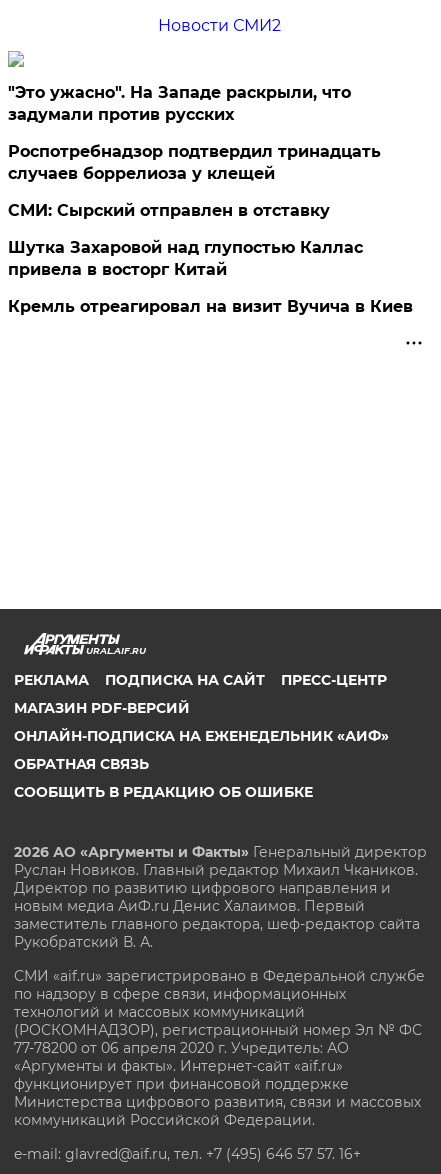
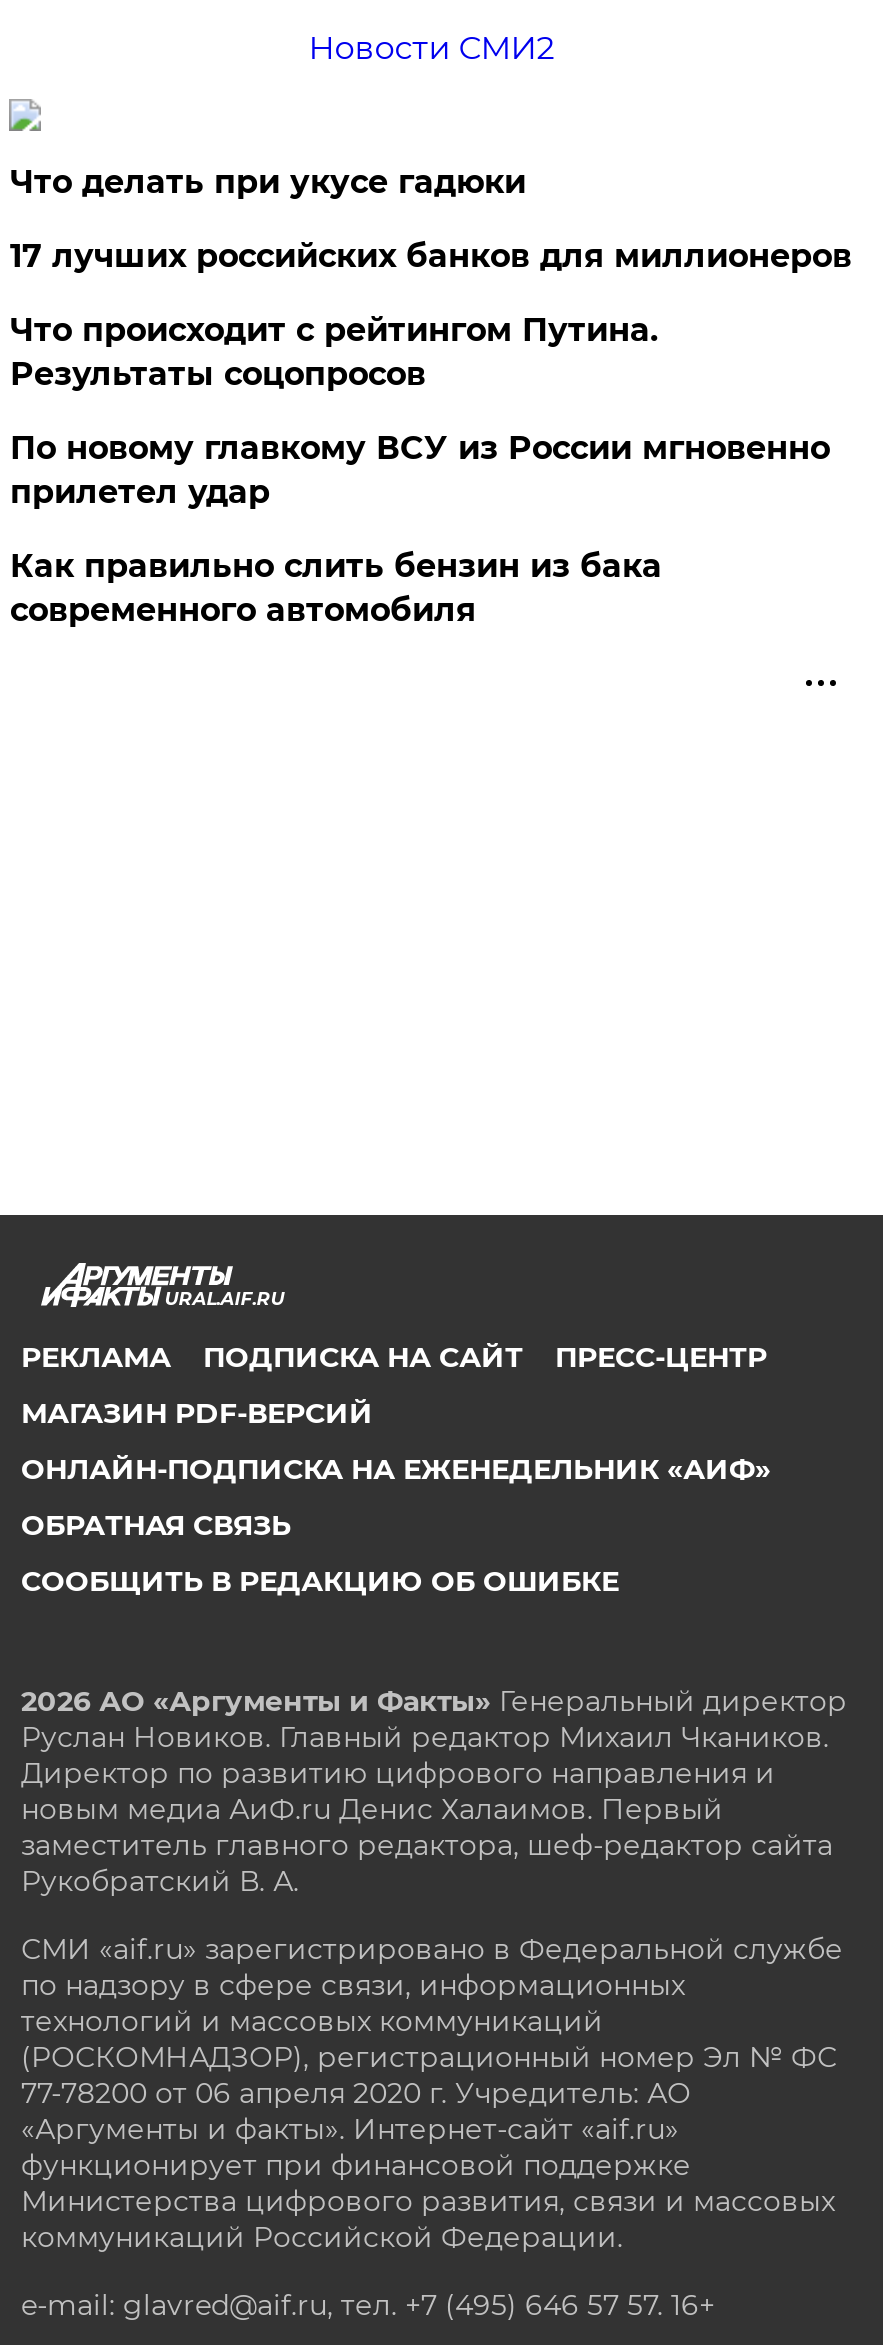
- "Это ужасно". На Западе раскрыли, что
- задумали против русских
+ Что делать при укусе гадюки

- Роспотребнадзор подтвердил тринадцать
- случаев боррелиоза у клещей
+ 17 лучших российских банков для миллионеров

- СМИ: Сырский отправлен в отставку
+ Что происходит с рейтингом Путина.
+ Результаты соцопросов

- Шутка Захаровой над глупостью Каллас
- привела в восторг Китай
+ По новому главкому ВСУ из России мгновенно
+ прилетел удар

- Кремль отреагировал на визит Вучича в Киев
+ Как правильно слить бензин из бака
+ современного автомобиля
